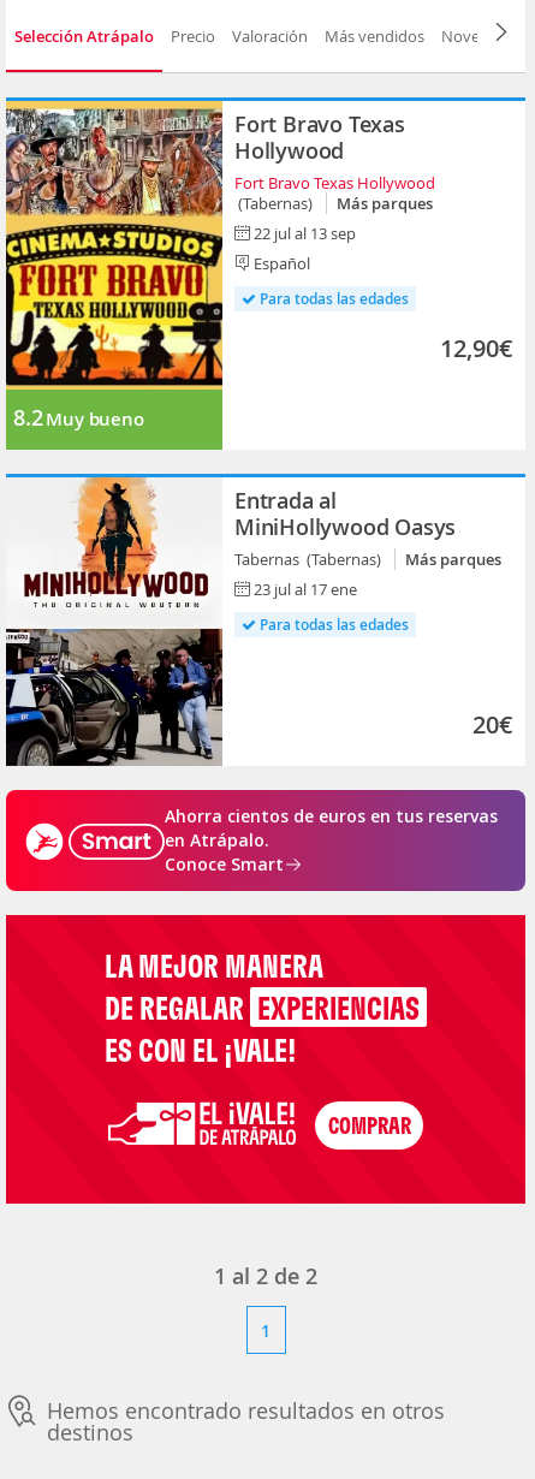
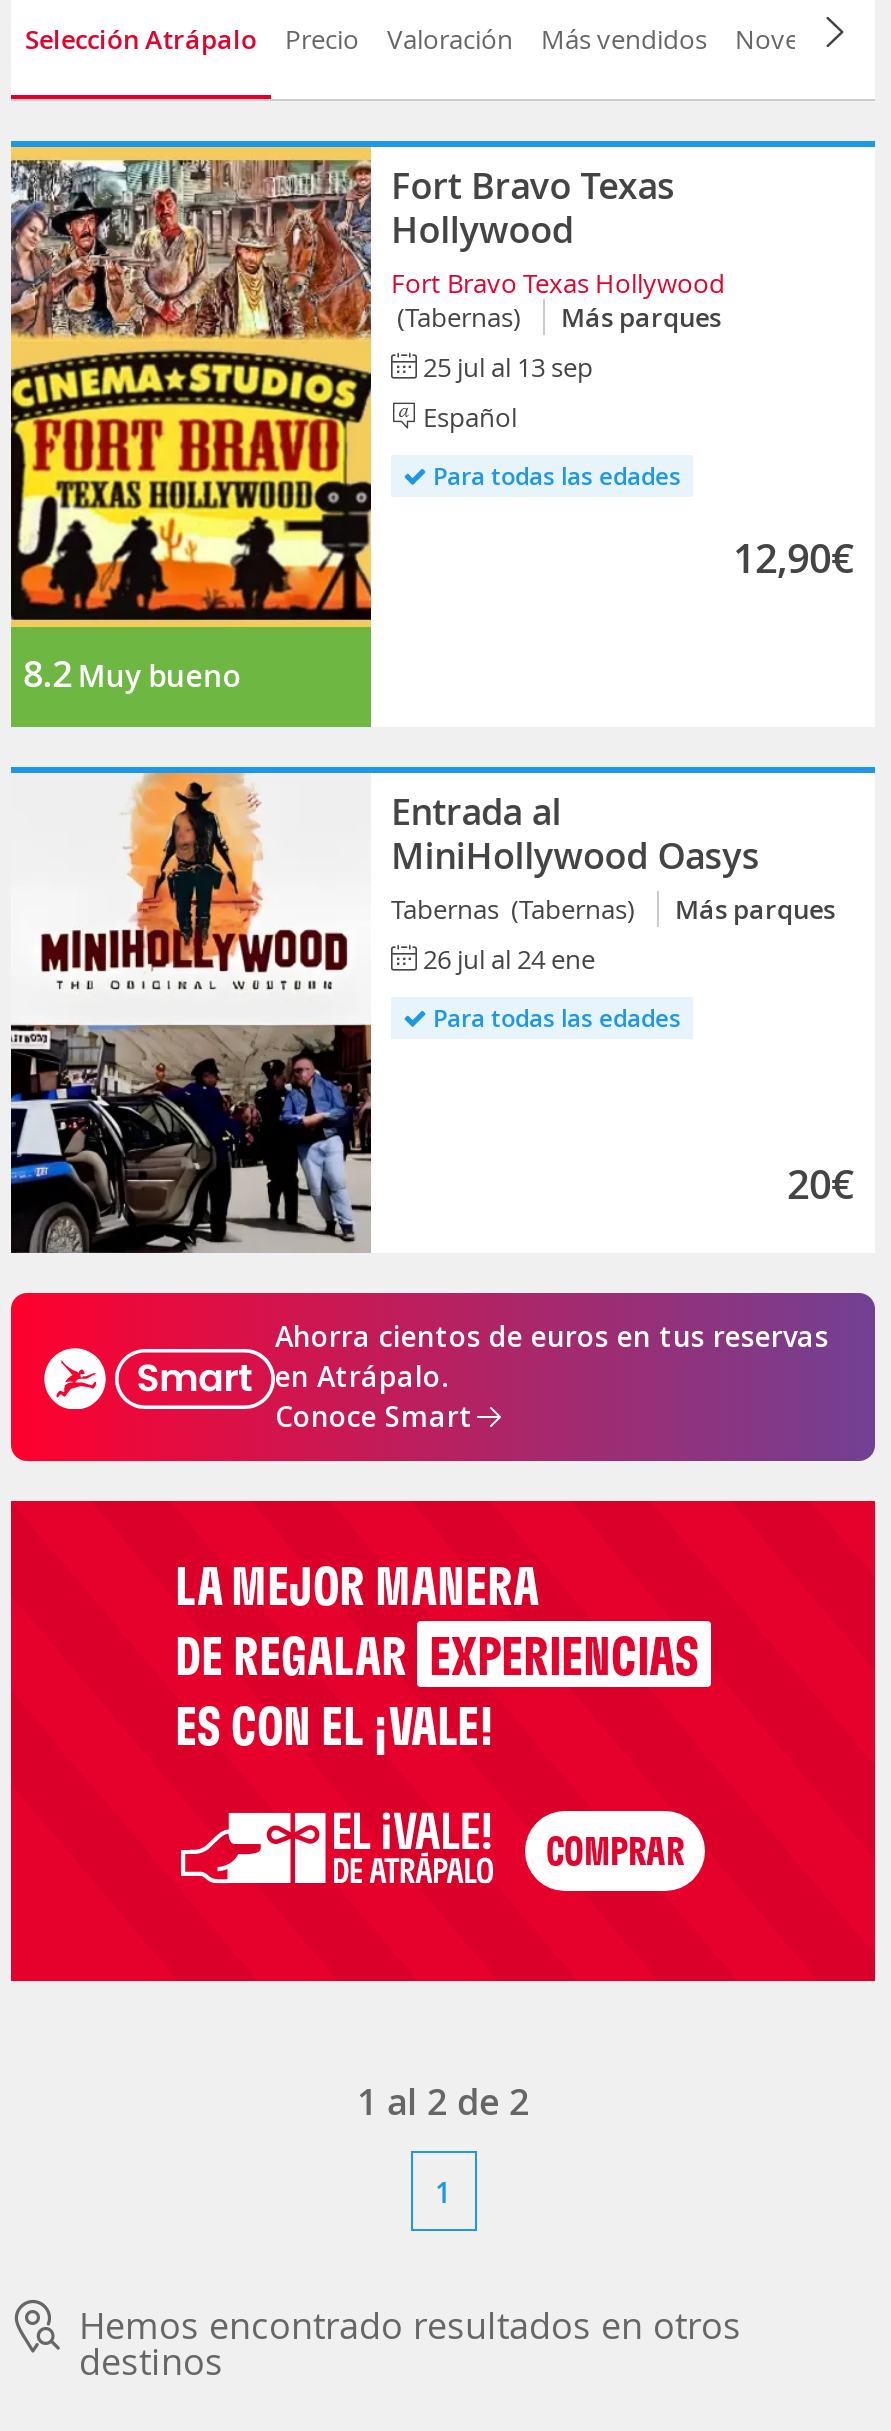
- 22 jul al 13 sep
+ 25 jul al 13 sep

- 23 jul al 17 ene
+ 26 jul al 24 ene
